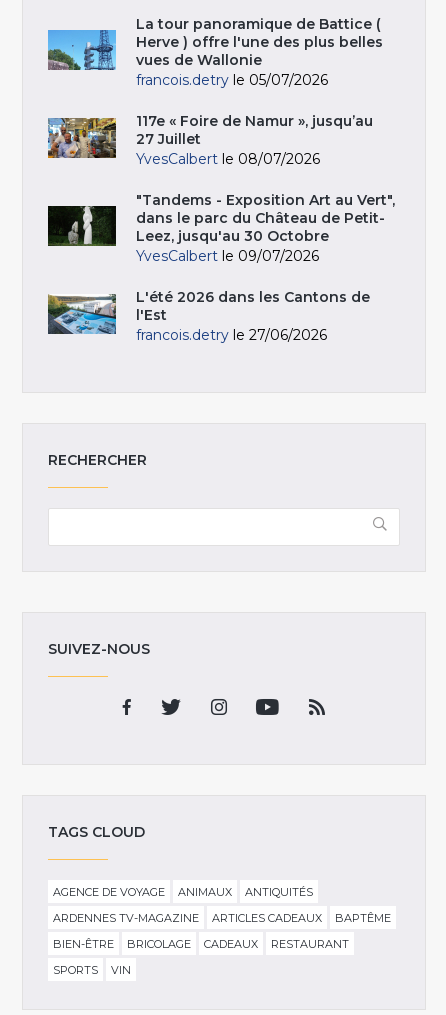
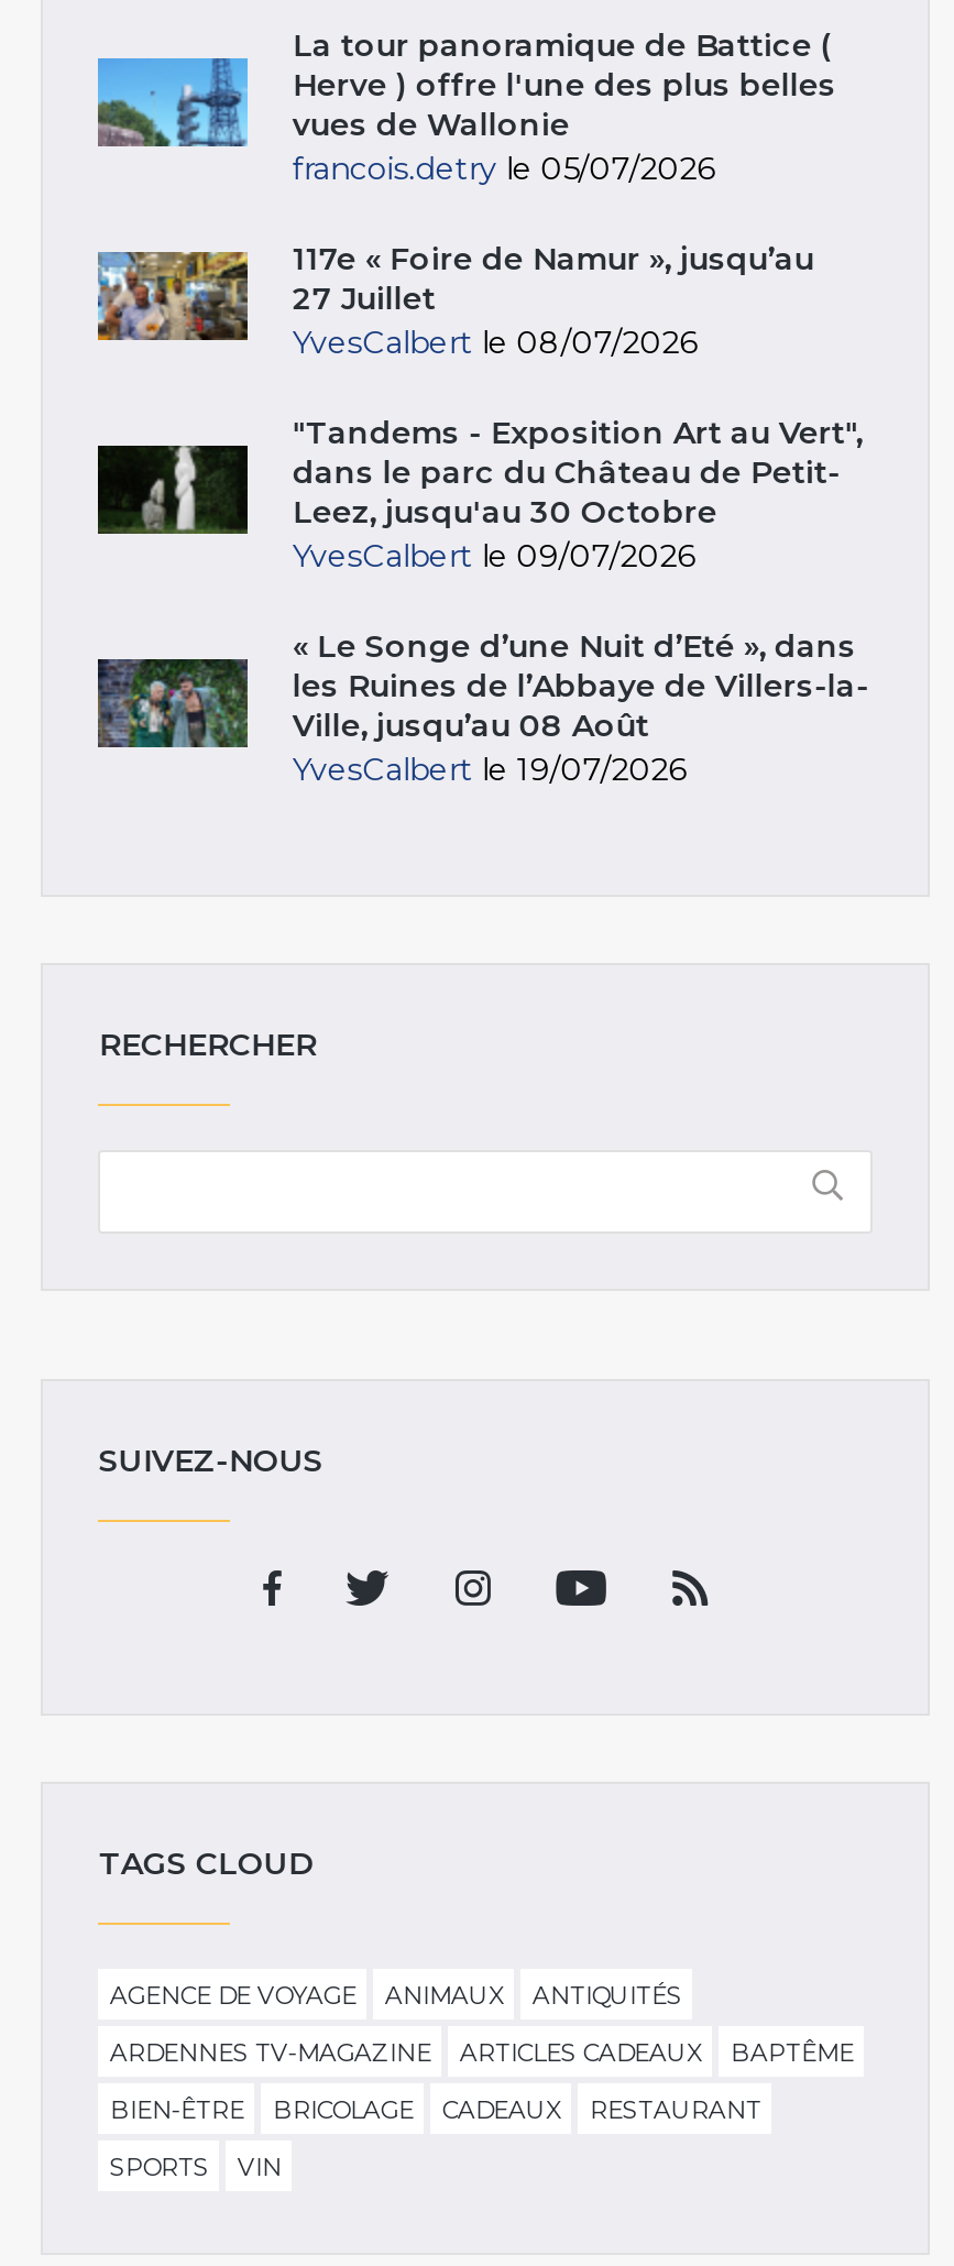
- [image]
- L'été 2026 dans les Cantons de
- l'Est
- francois.detry le 27/06/2026
+ [image]
+ « Le Songe d’une Nuit d’Eté », dans
+ les Ruines de l’Abbaye de Villers-la-
+ Ville, jusqu’au 08 Août
+ YvesCalbert le 19/07/2026
